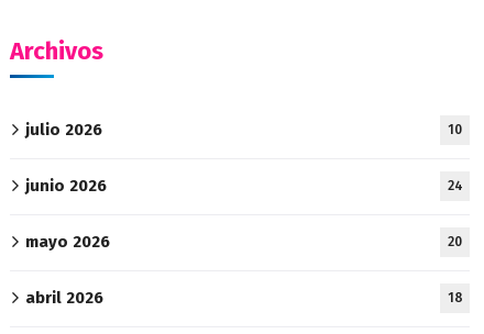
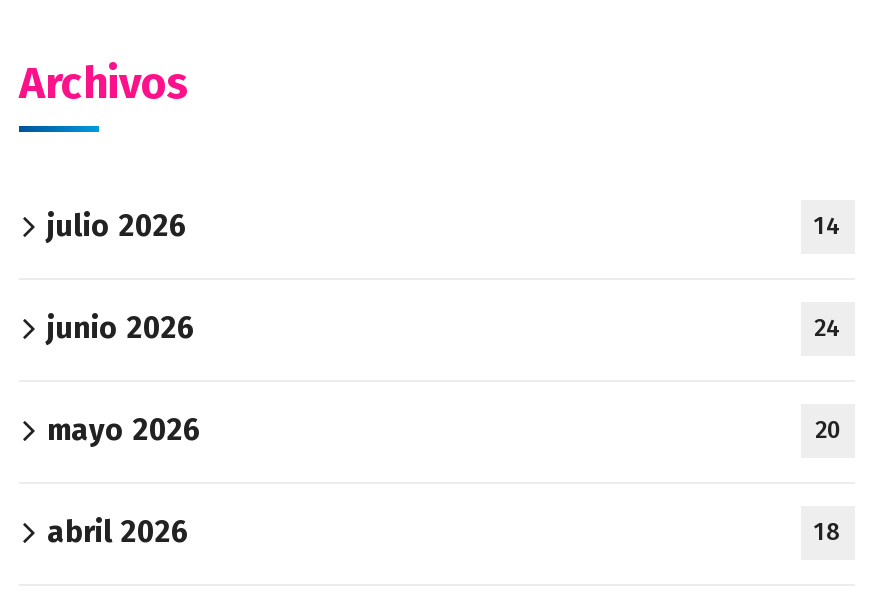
- 10
+ 14
